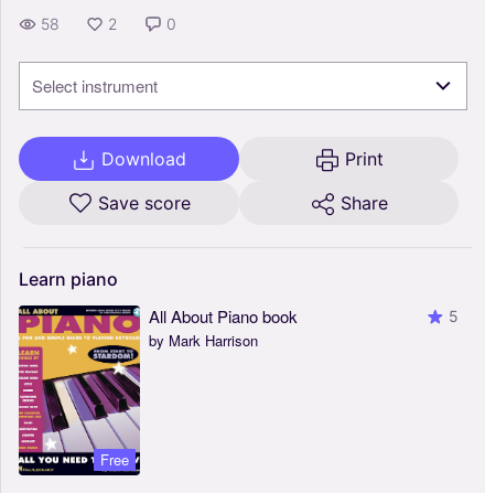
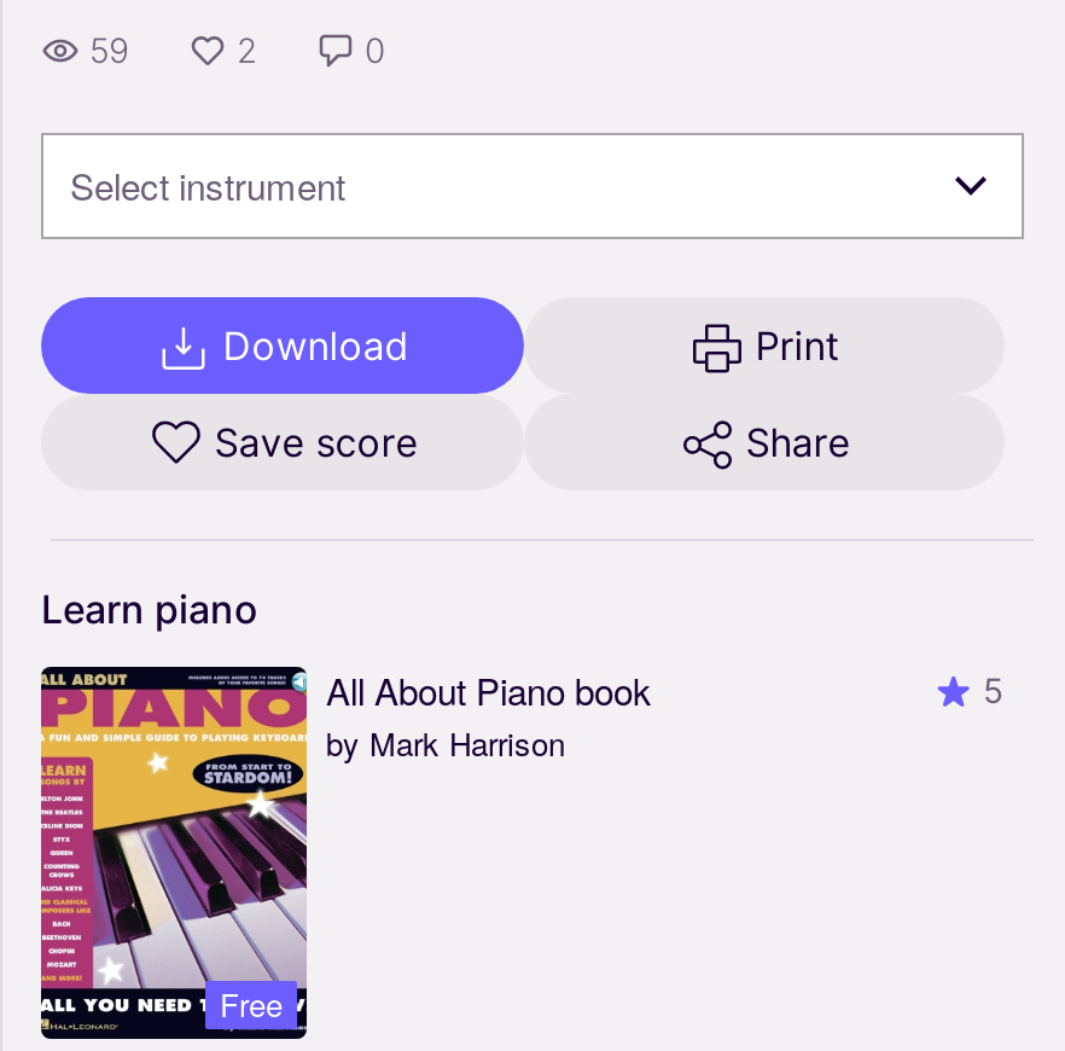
- 58
+ 59
